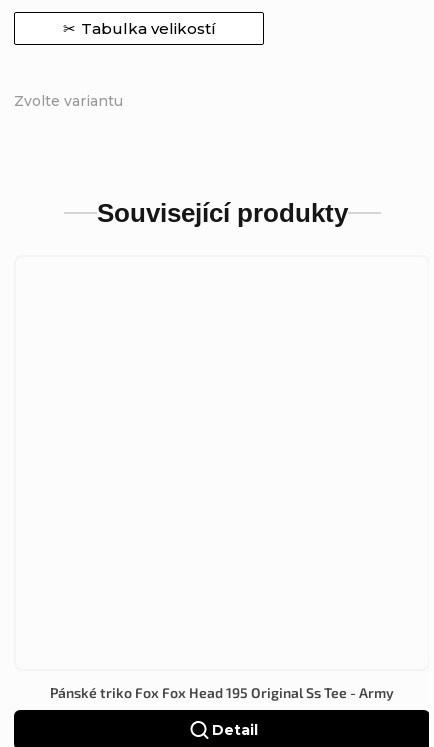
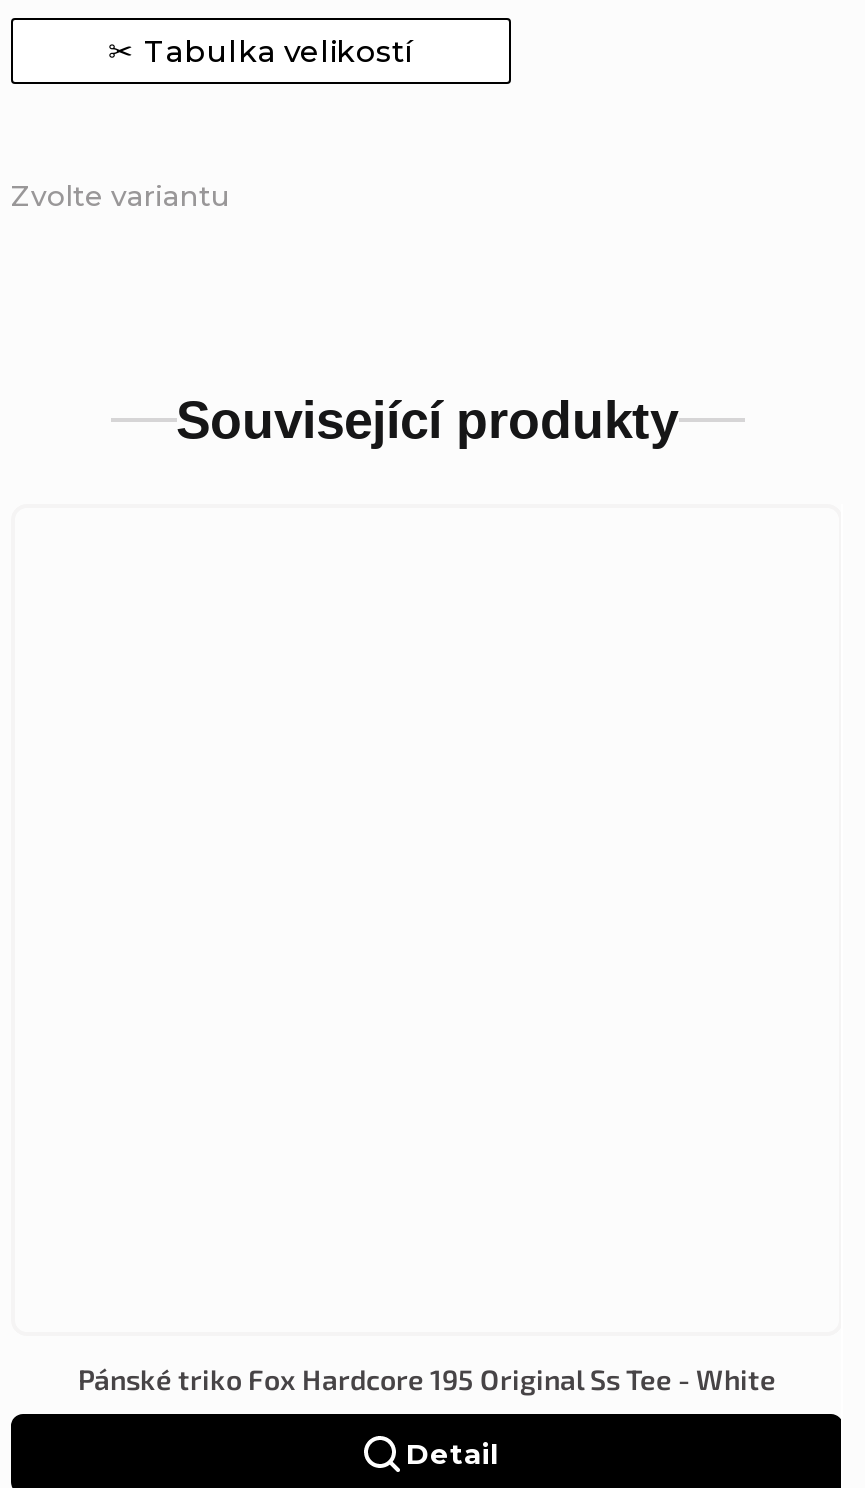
- Pánské triko Fox Fox Head 195 Original Ss Tee - Army
+ Pánské triko Fox Hardcore 195 Original Ss Tee - White
